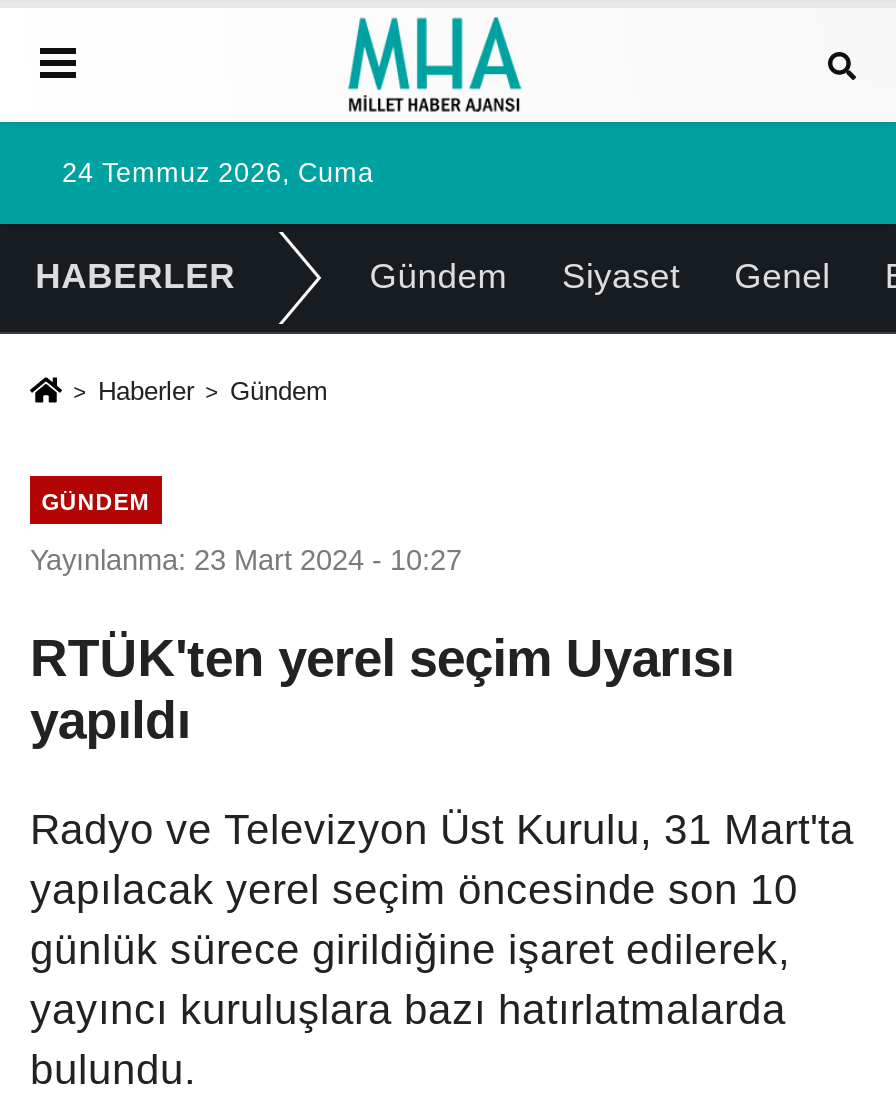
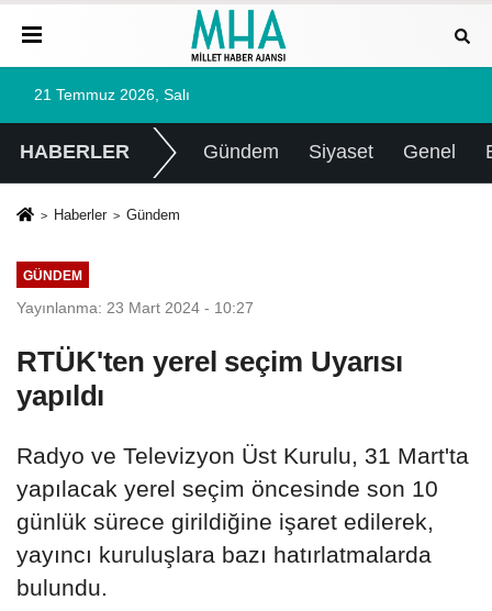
- 24 Temmuz 2026, Cuma
+ 21 Temmuz 2026, Salı
